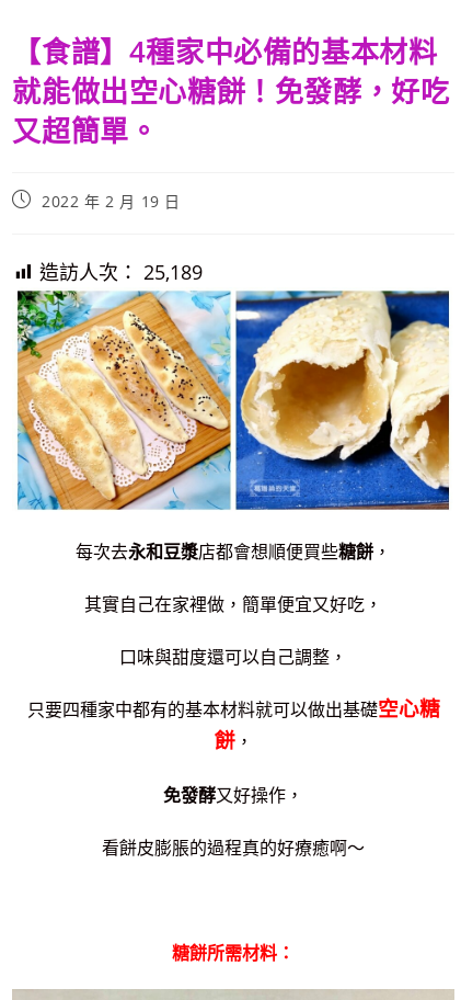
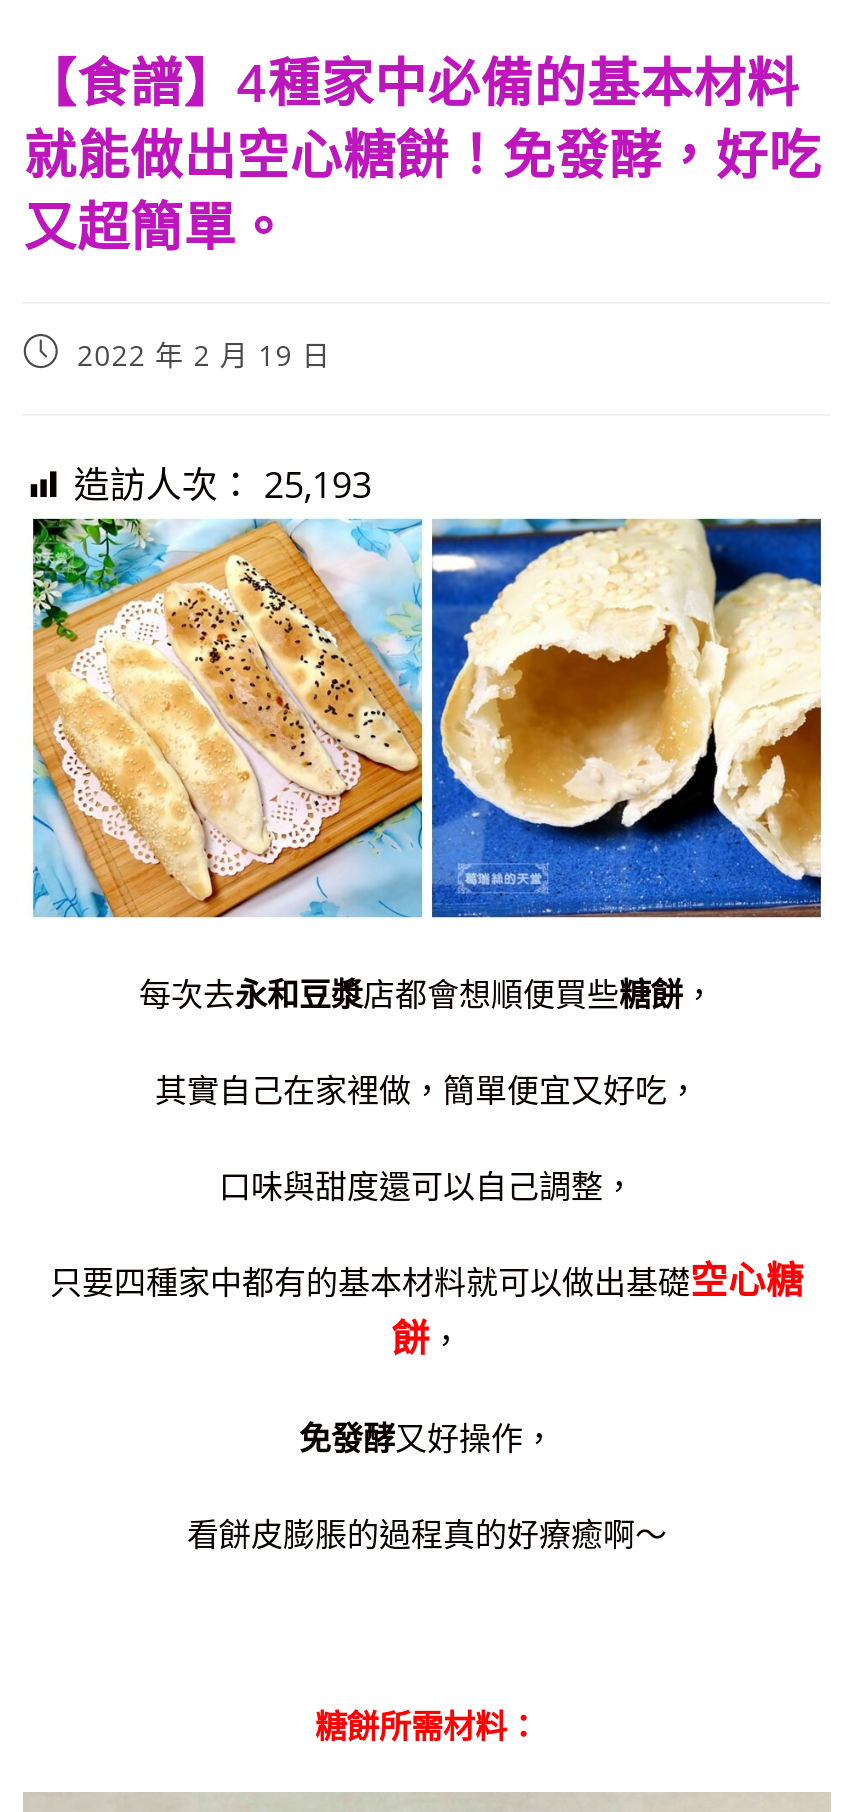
- 造訪人次： 25,189
+ 造訪人次： 25,193
